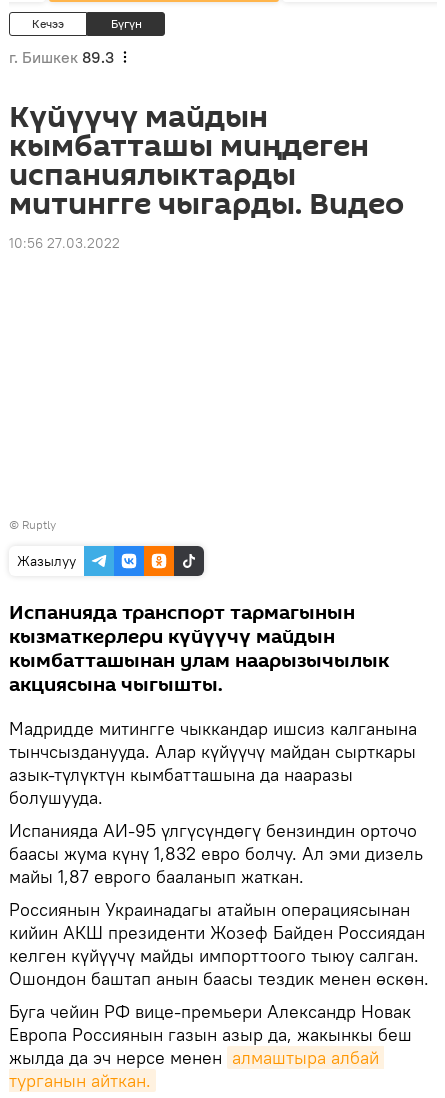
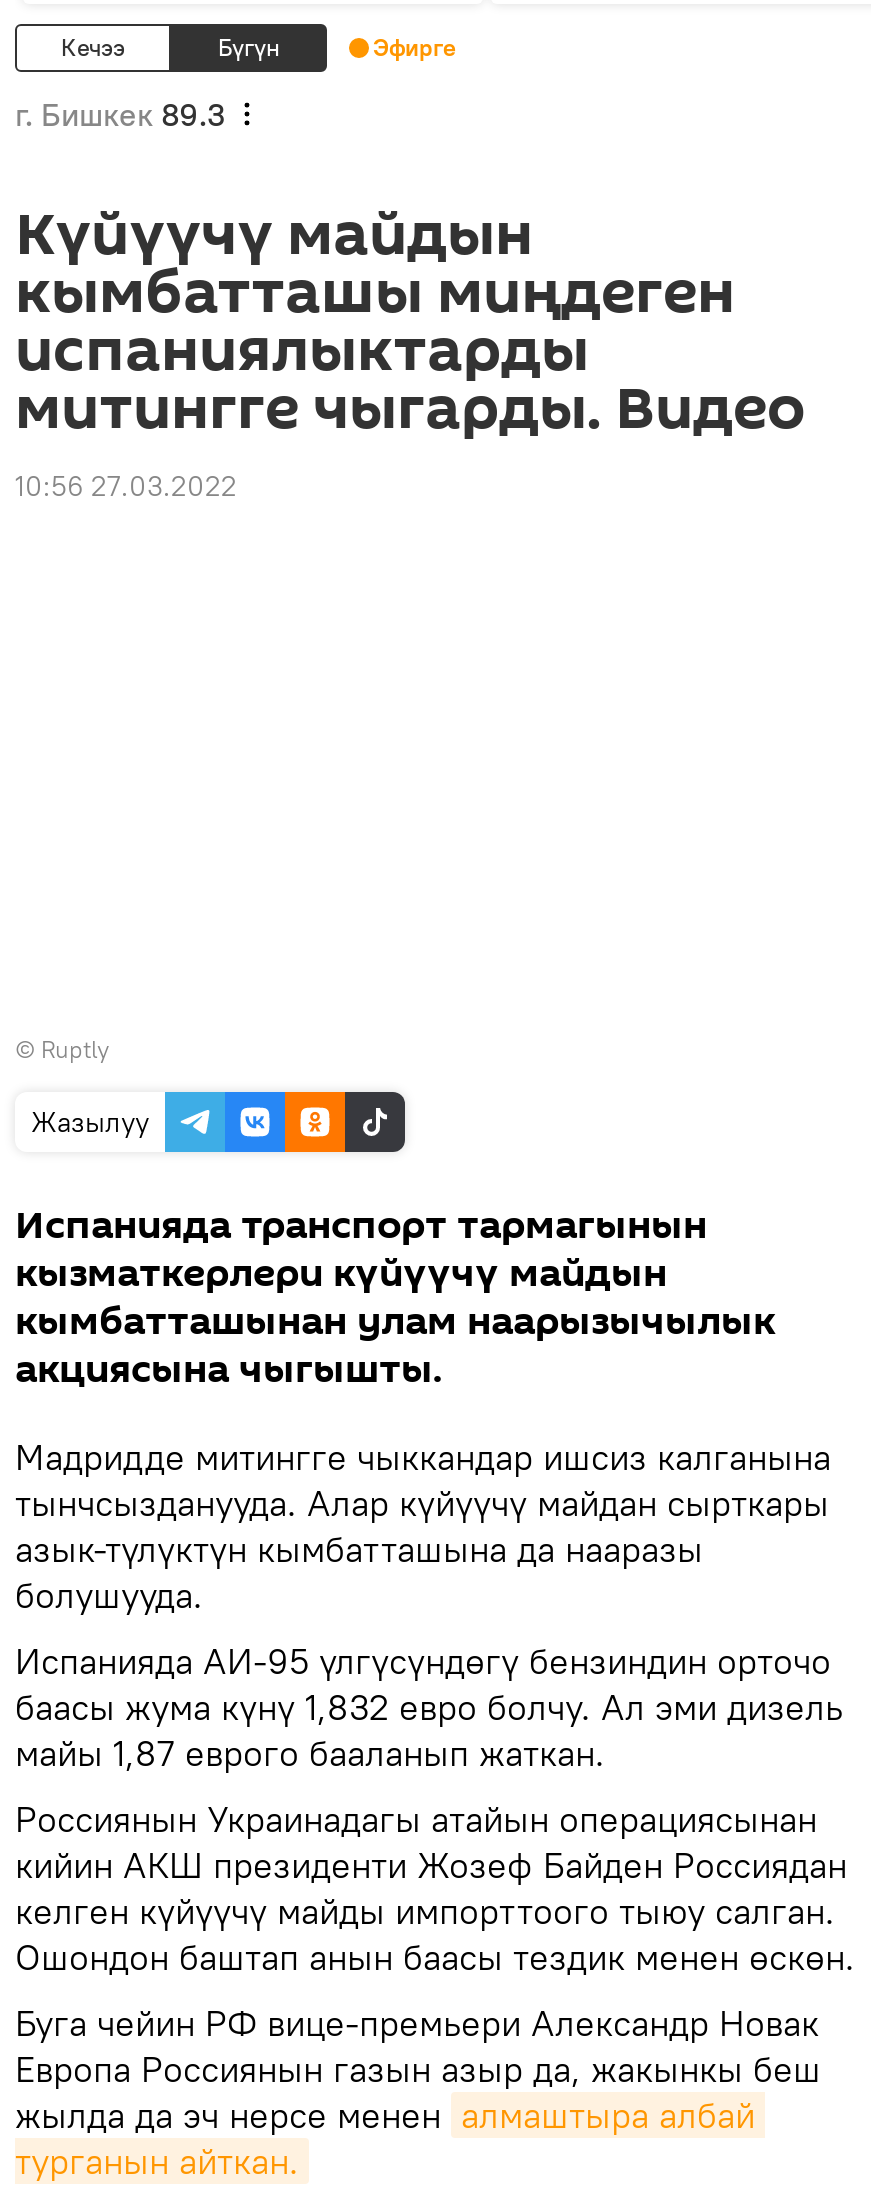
+ Эфирге
